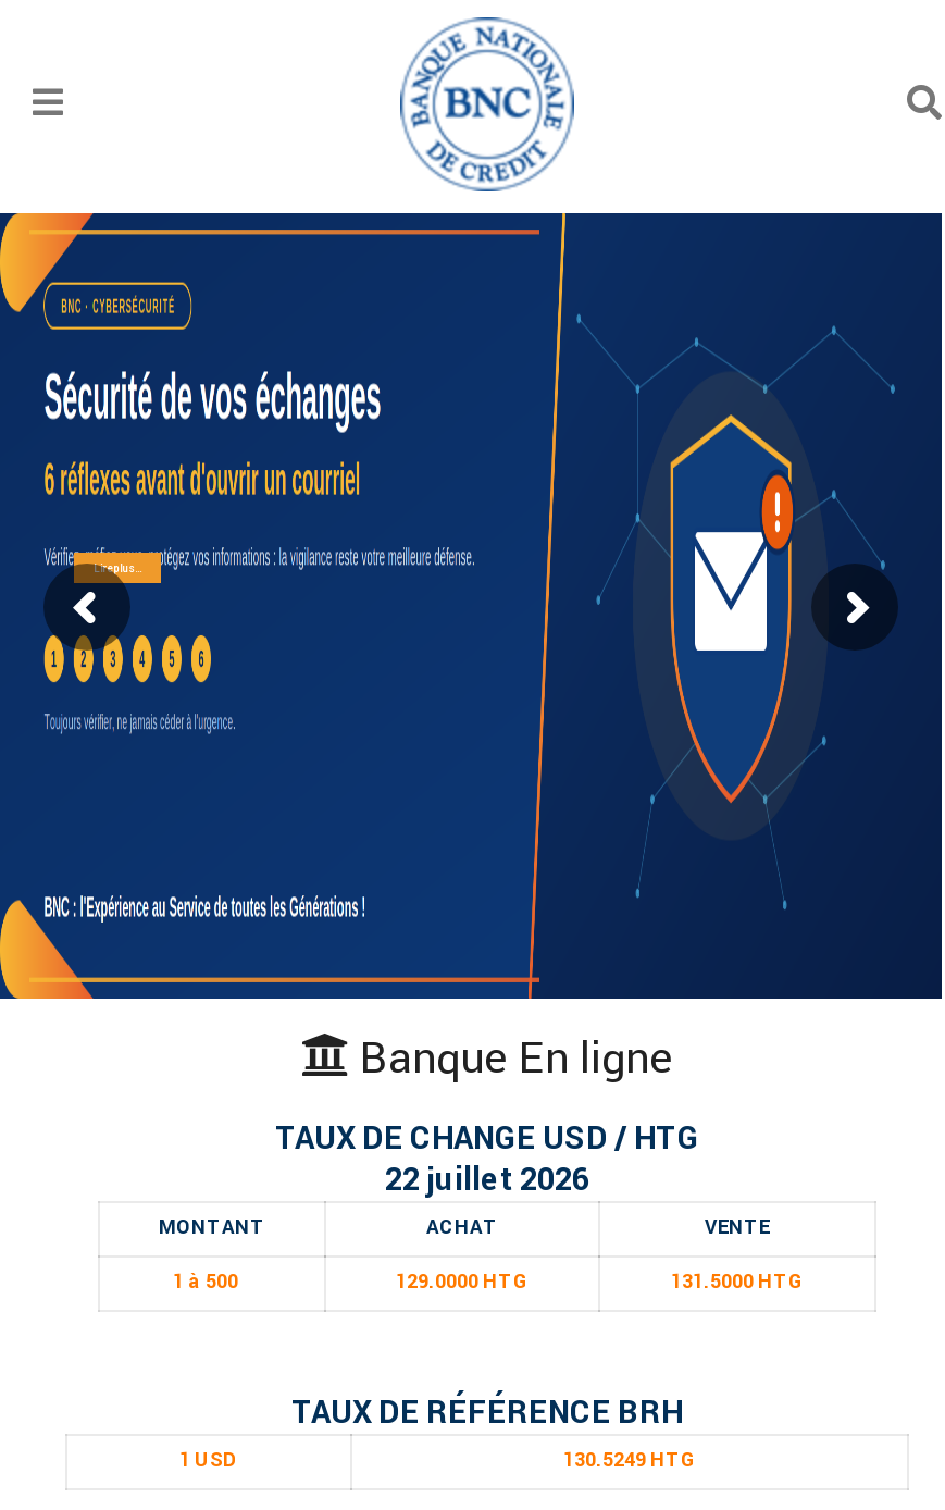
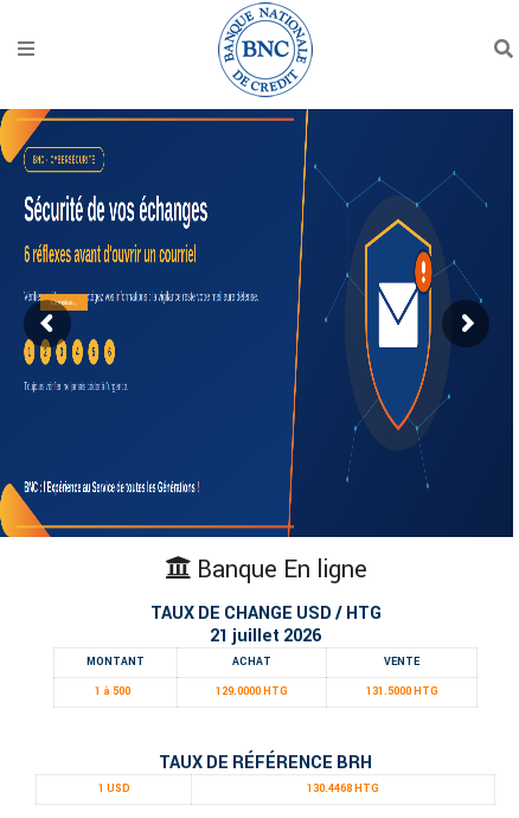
- 22 juillet 2026
+ 21 juillet 2026

- 130.5249 HTG
+ 130.4468 HTG
